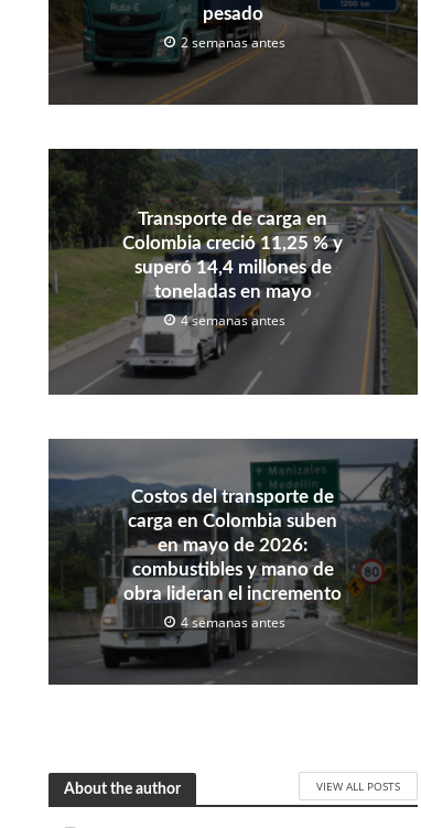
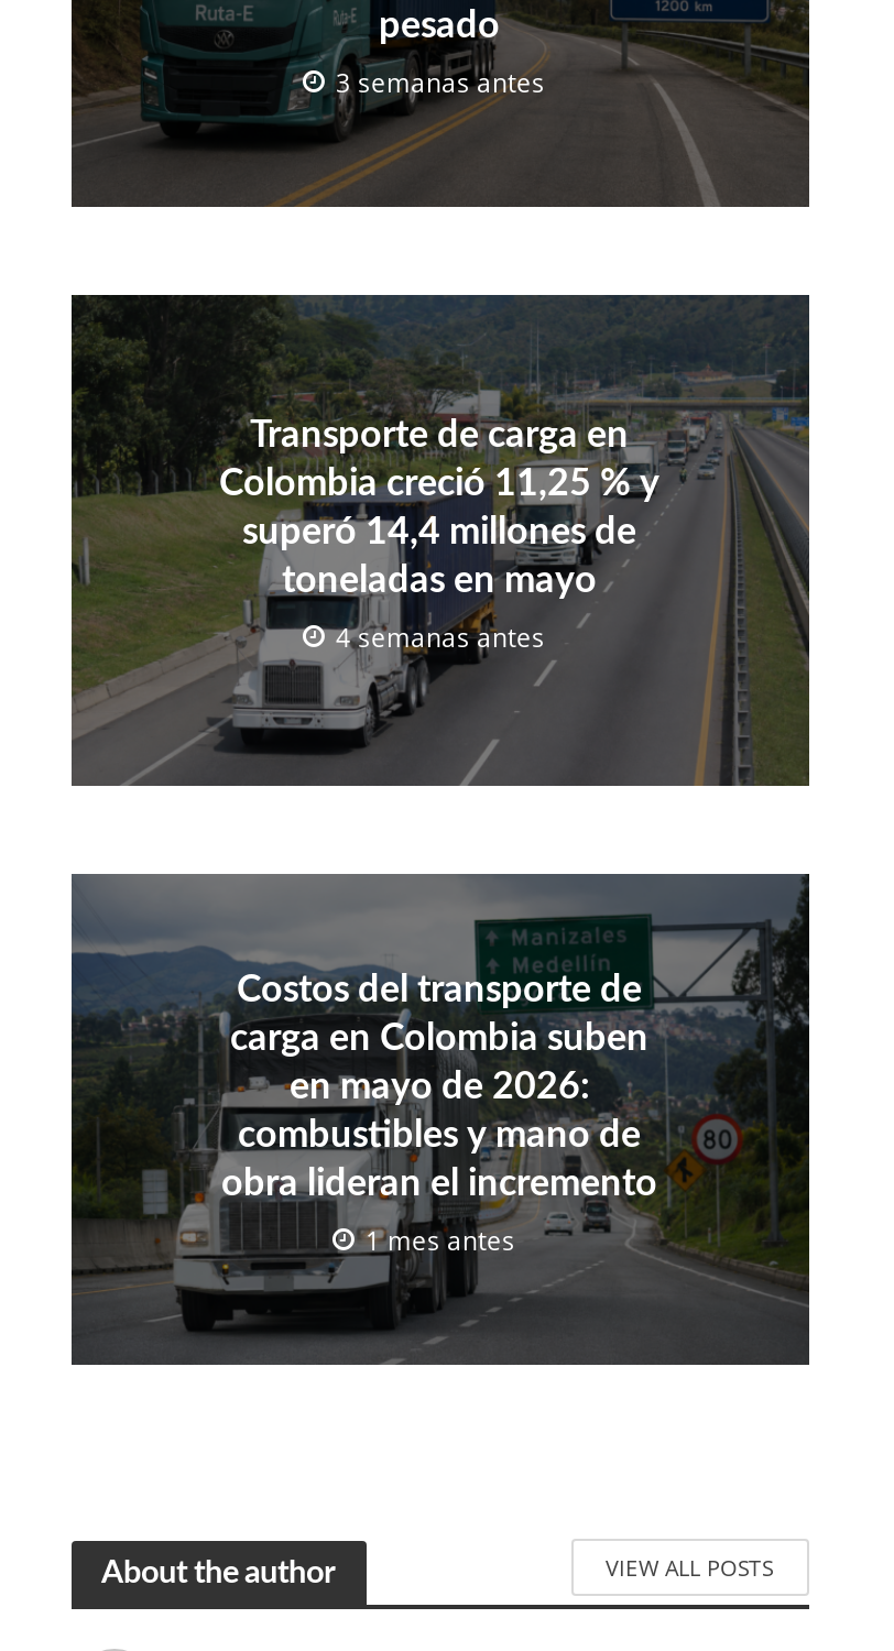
- 2 semanas antes
+ 3 semanas antes

- 4 semanas antes
+ 1 mes antes
